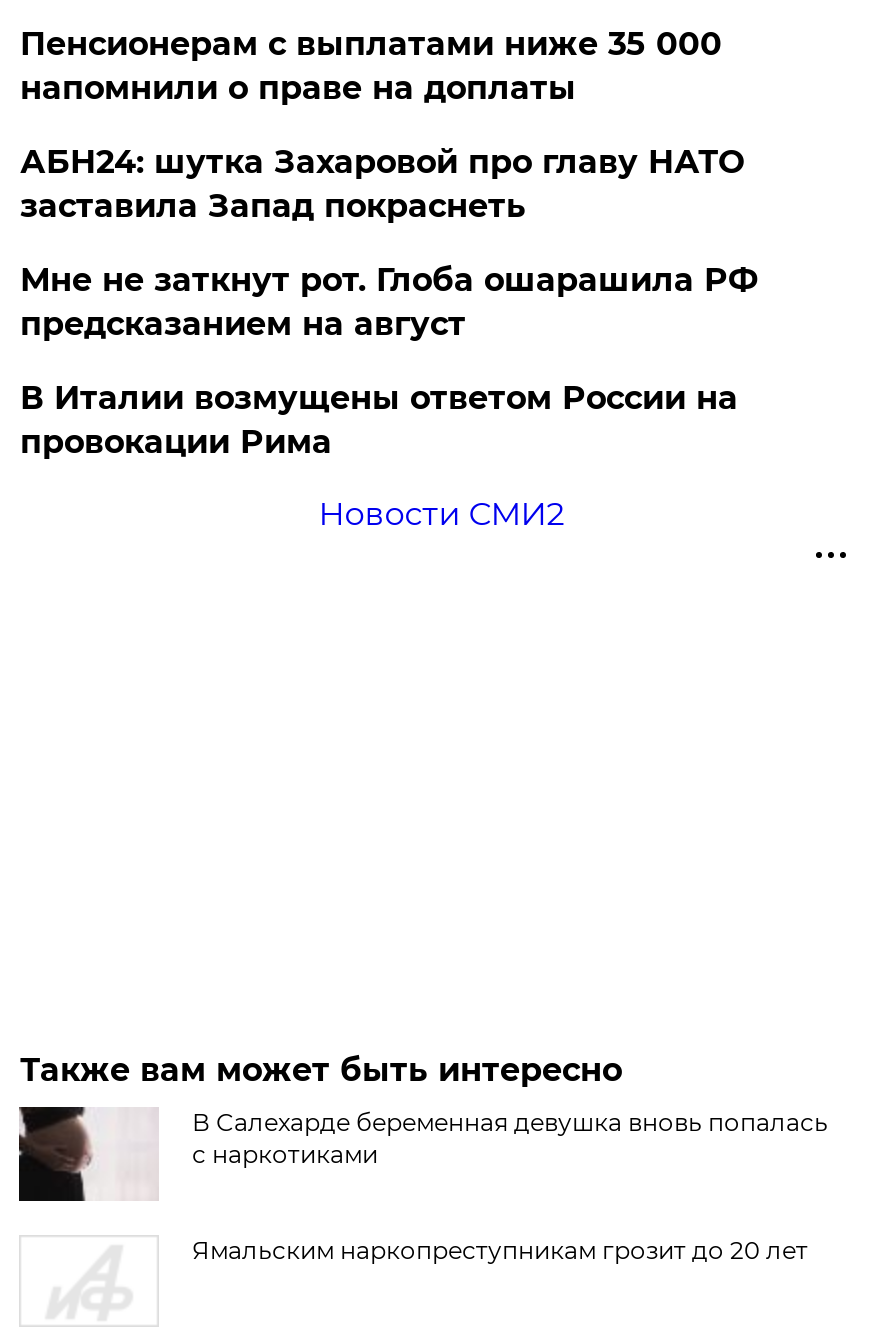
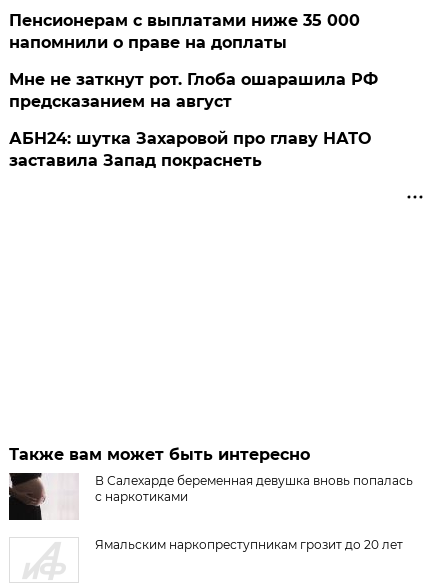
moved down: АБН24: шутка Захаровой про главу НАТО | заставила Запад покраснеть

- В Италии возмущены ответом России на
- провокации Рима
- Новости СМИ2
